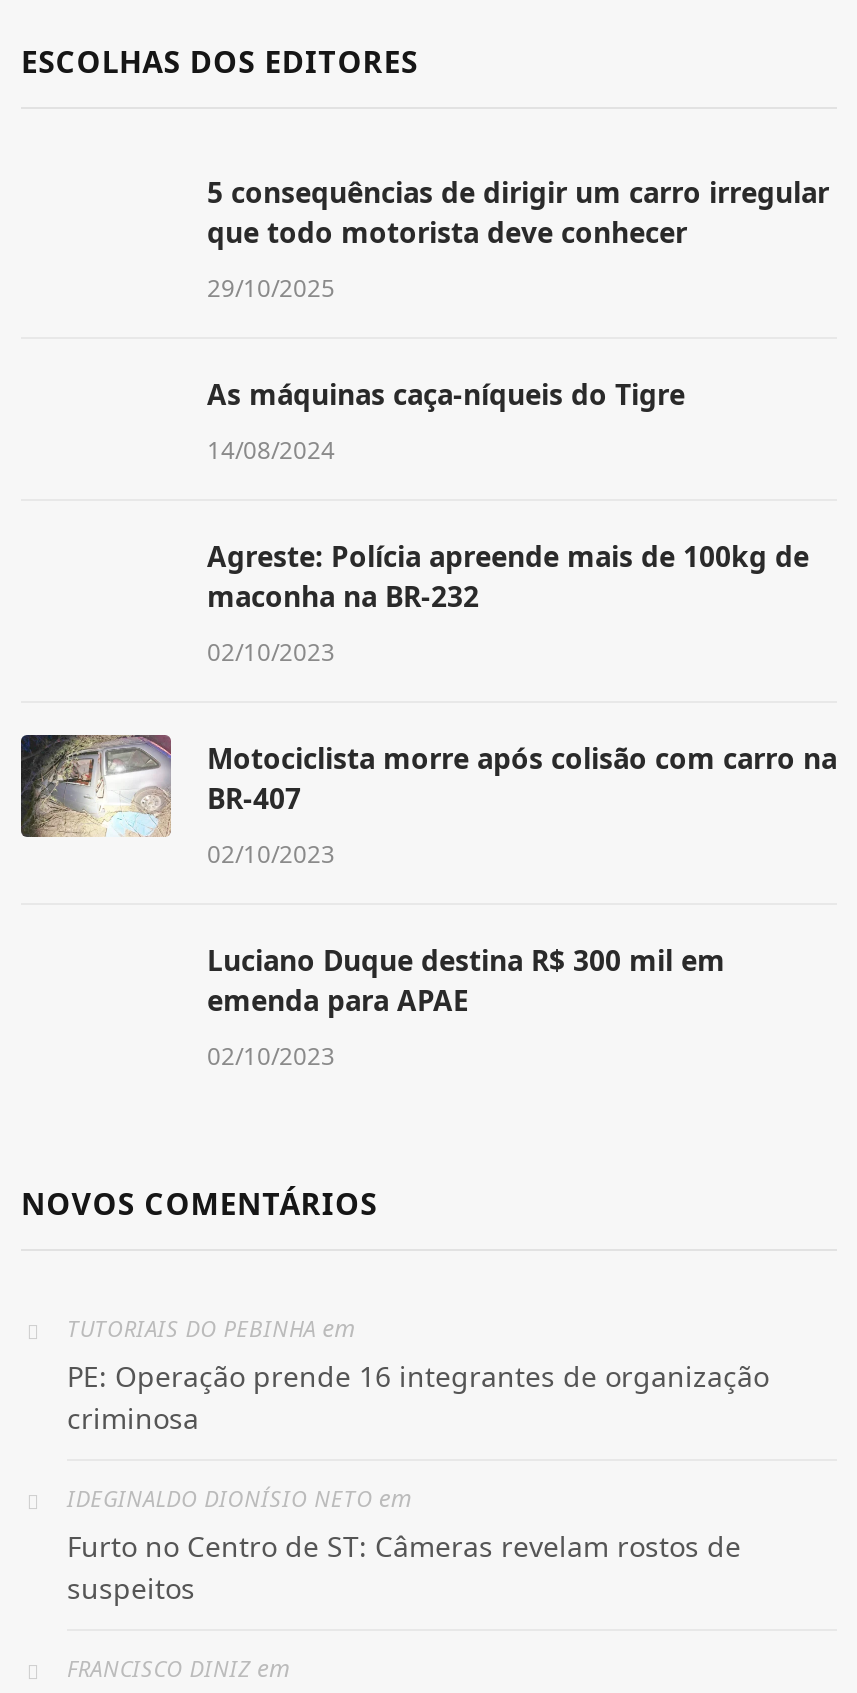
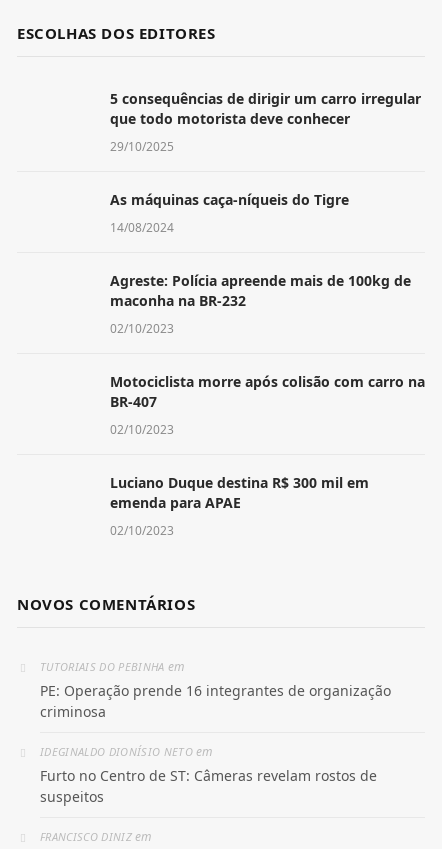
- [image]
